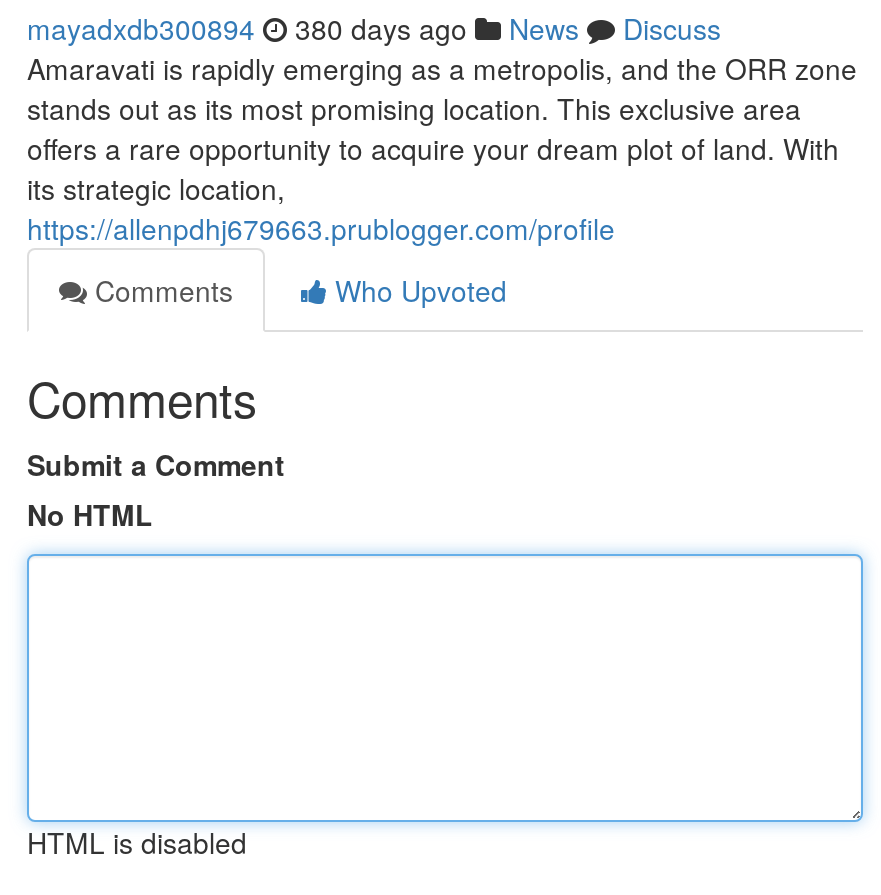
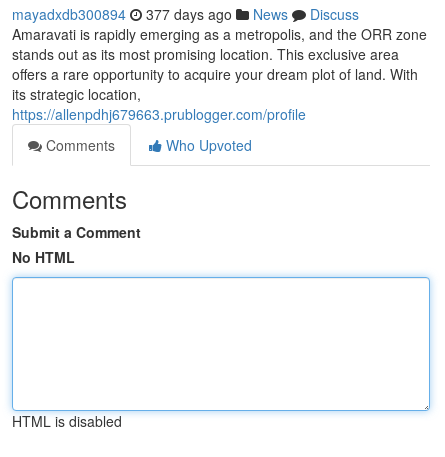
- mayadxdb300894 380 days ago News Discuss
+ mayadxdb300894 377 days ago News Discuss
